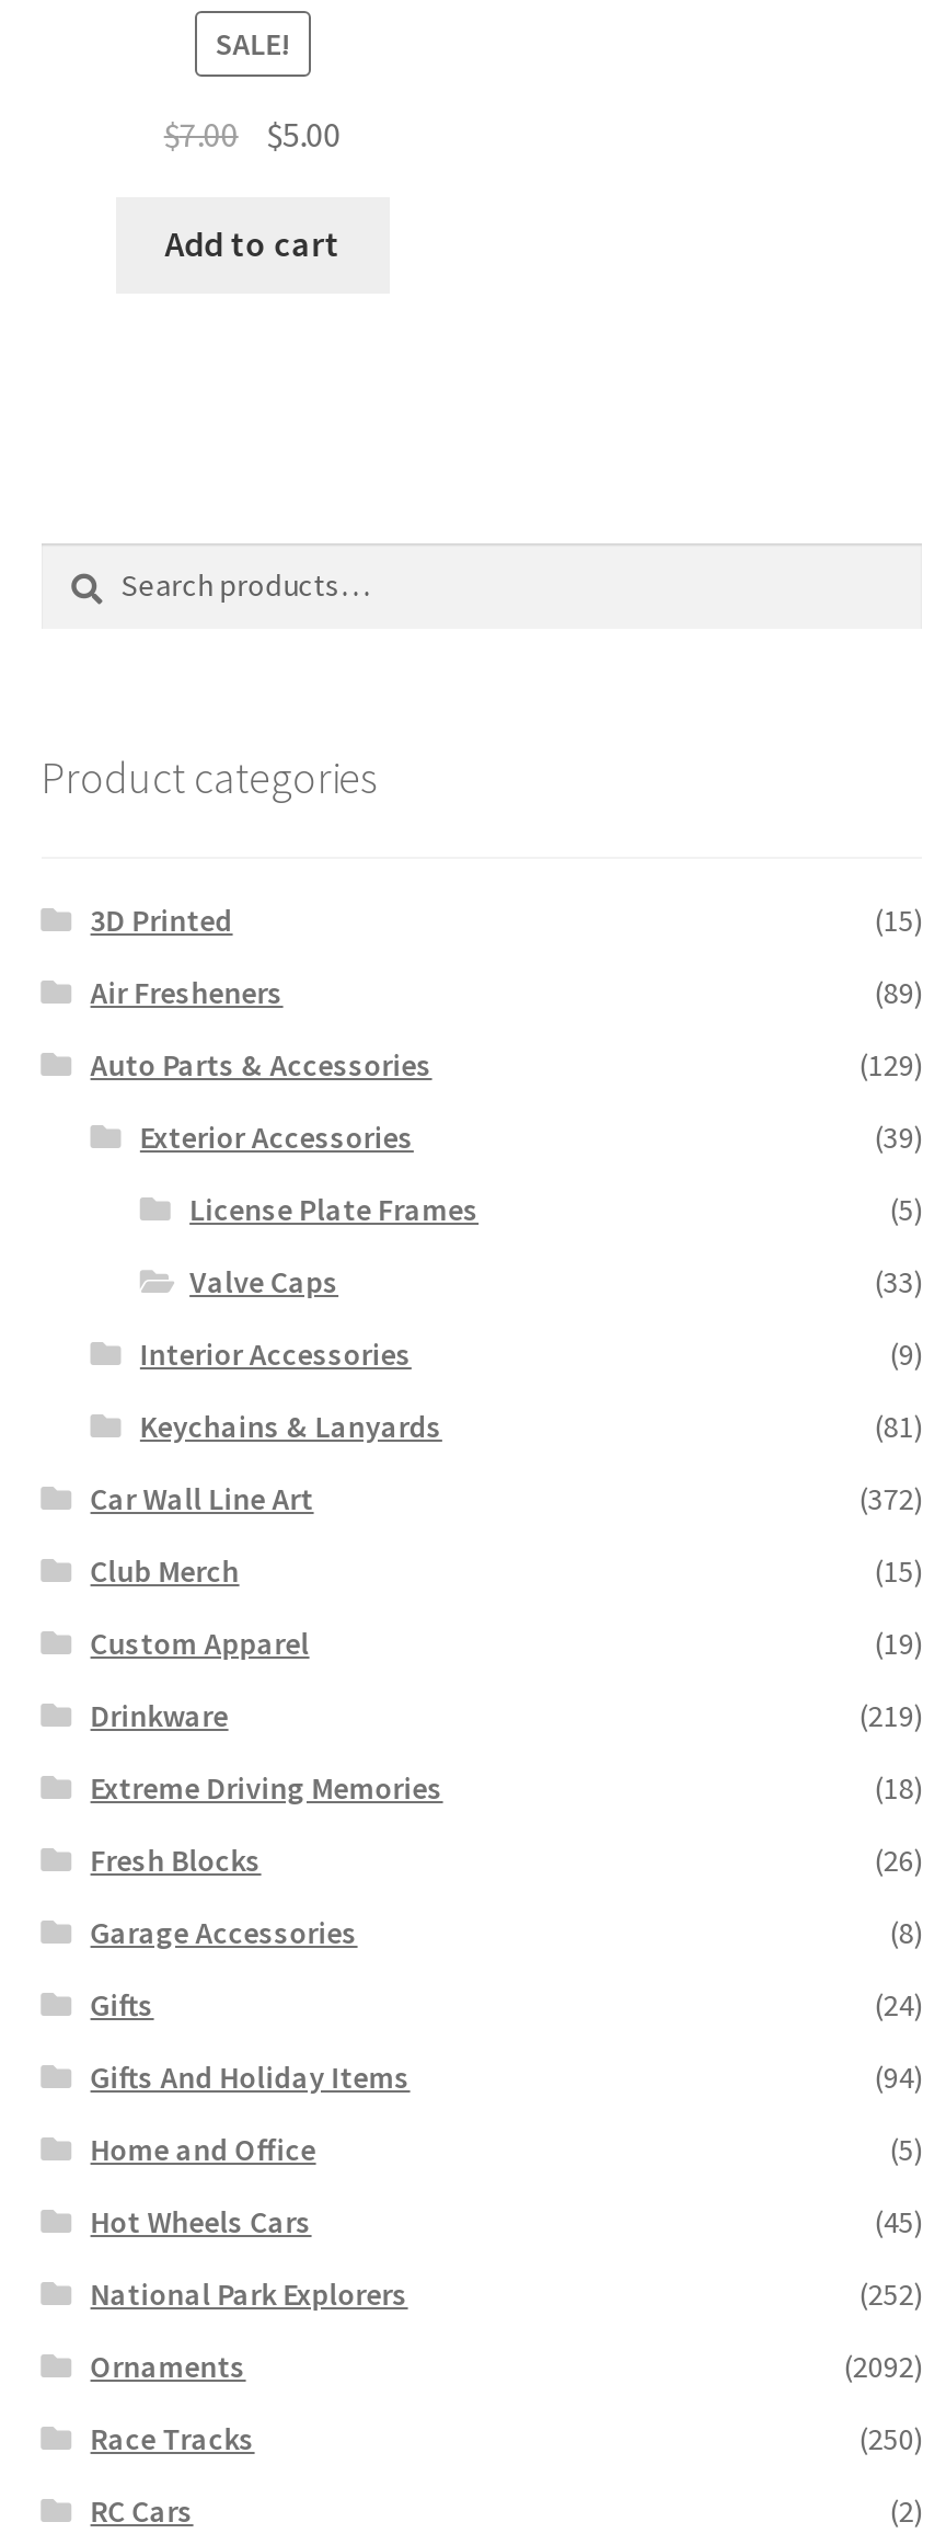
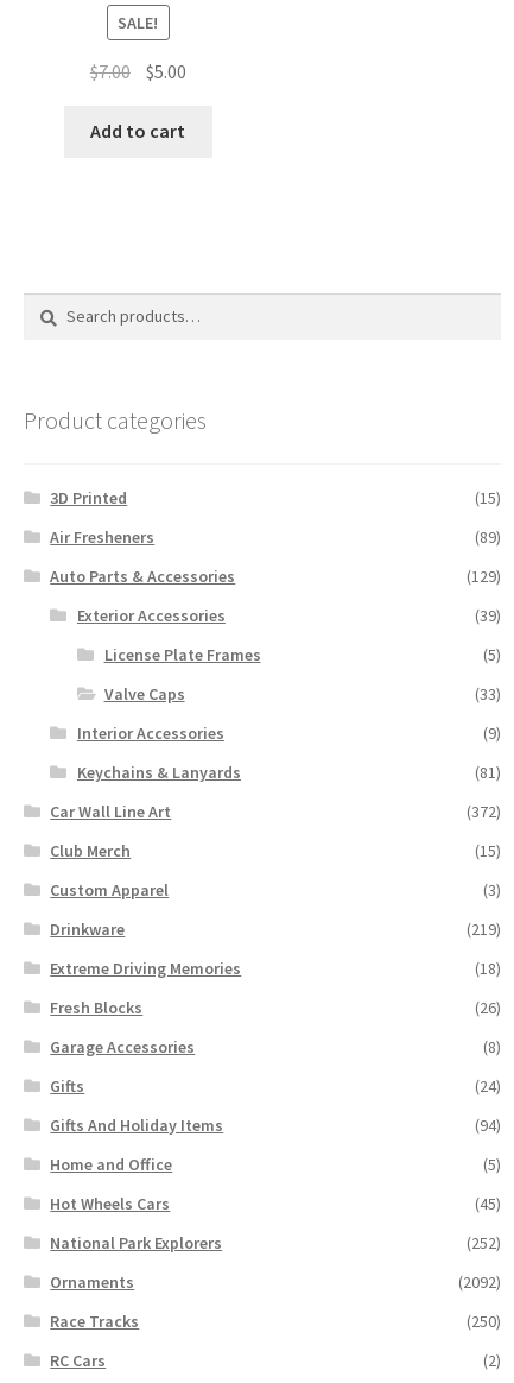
- (19)
+ (3)
